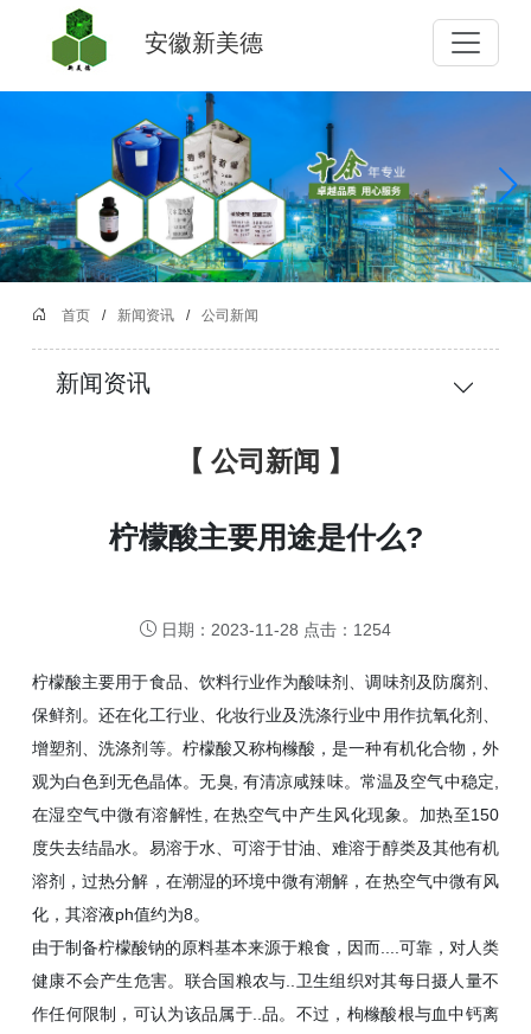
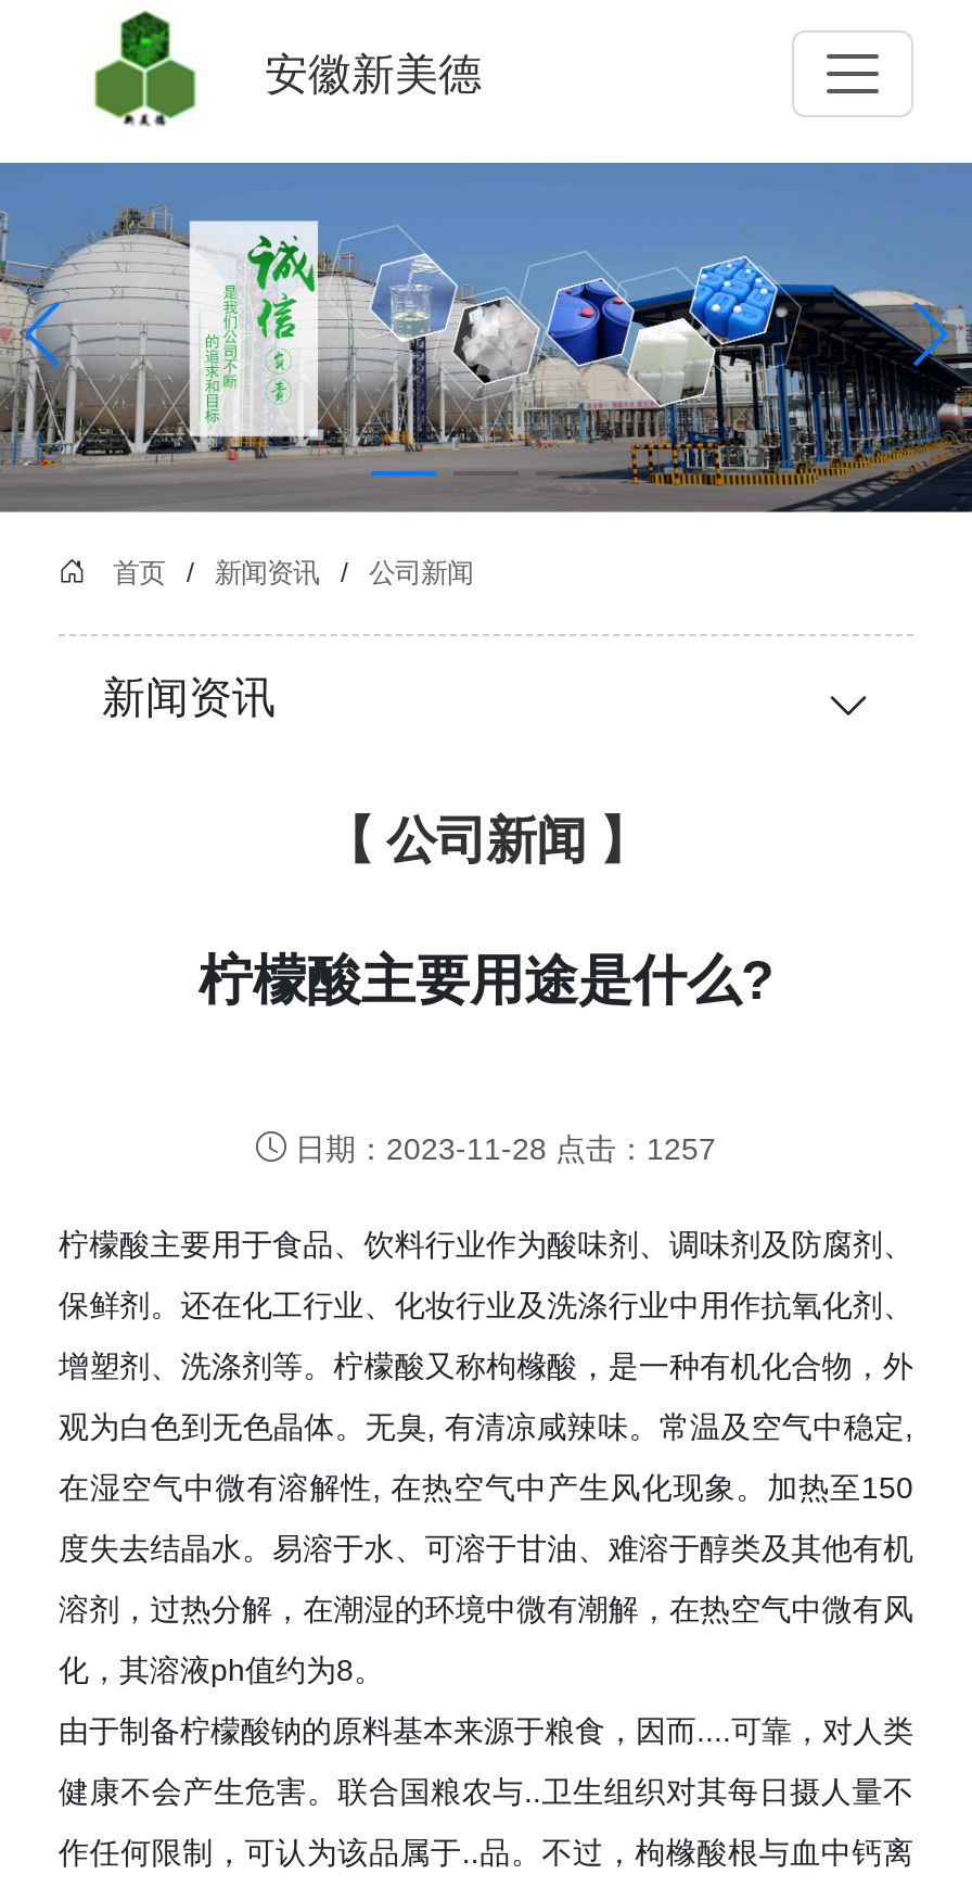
- [image]
+ [image]

- 日期：2023-11-28 点击：1254
+ 日期：2023-11-28 点击：1257
